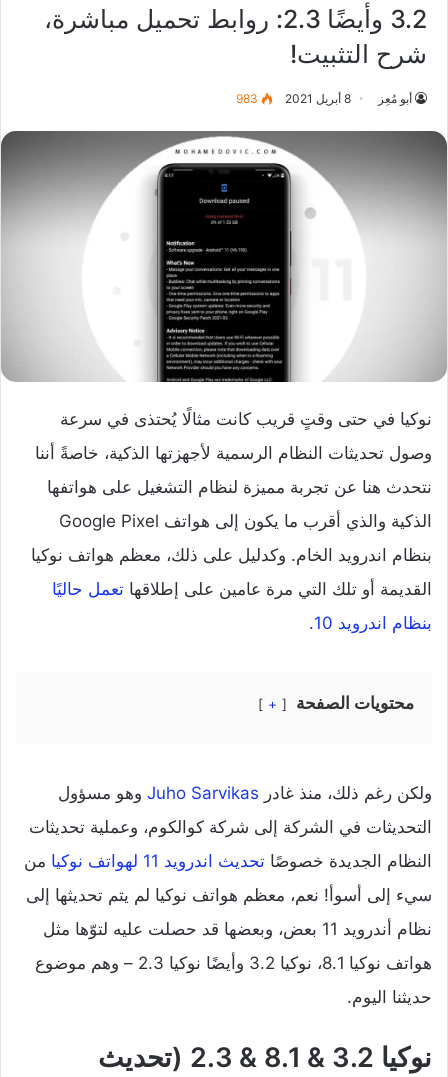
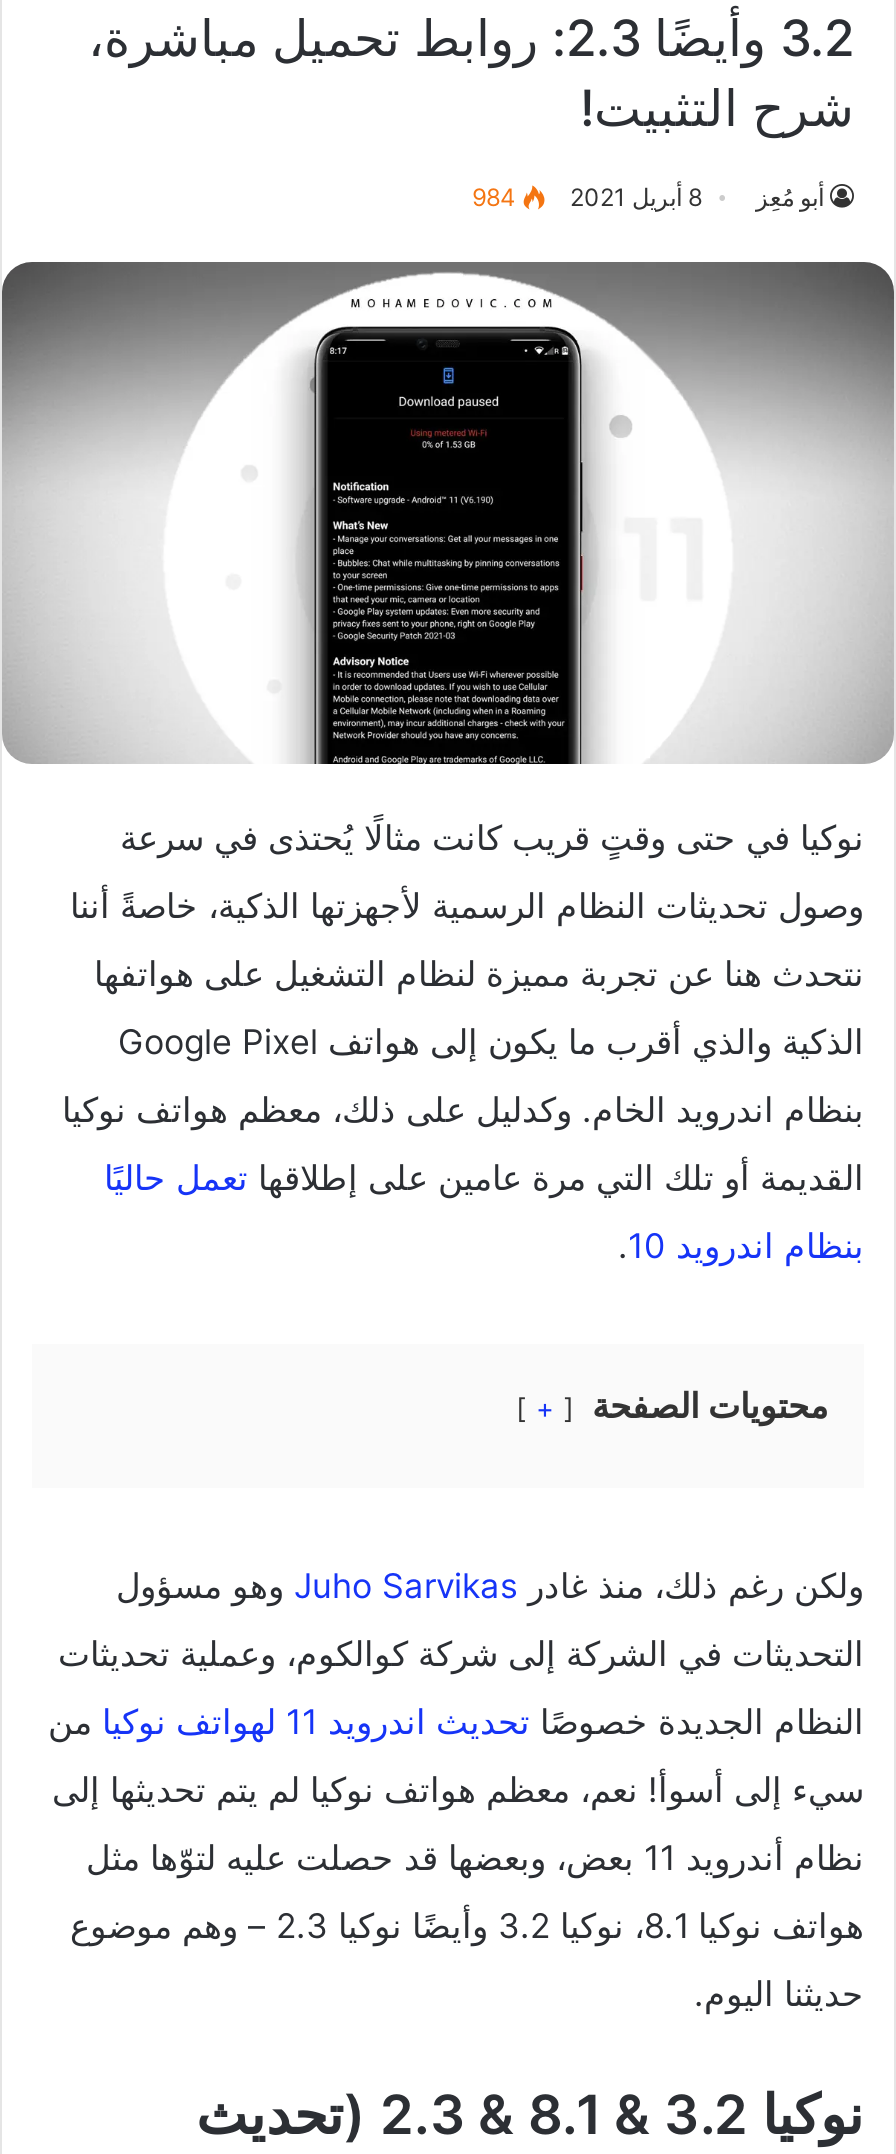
- 983
+ 984
